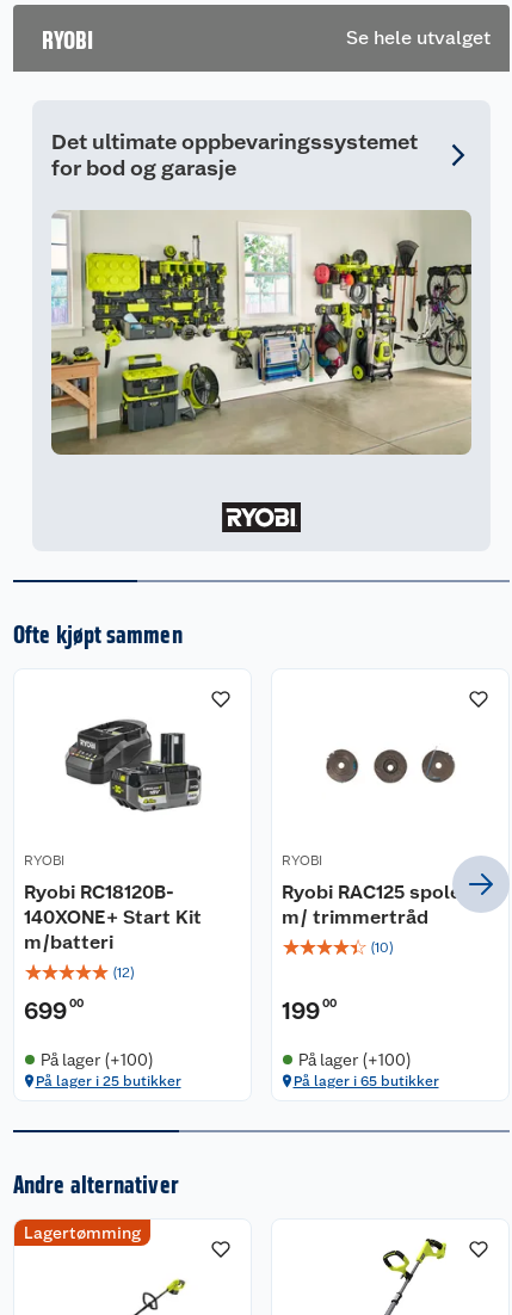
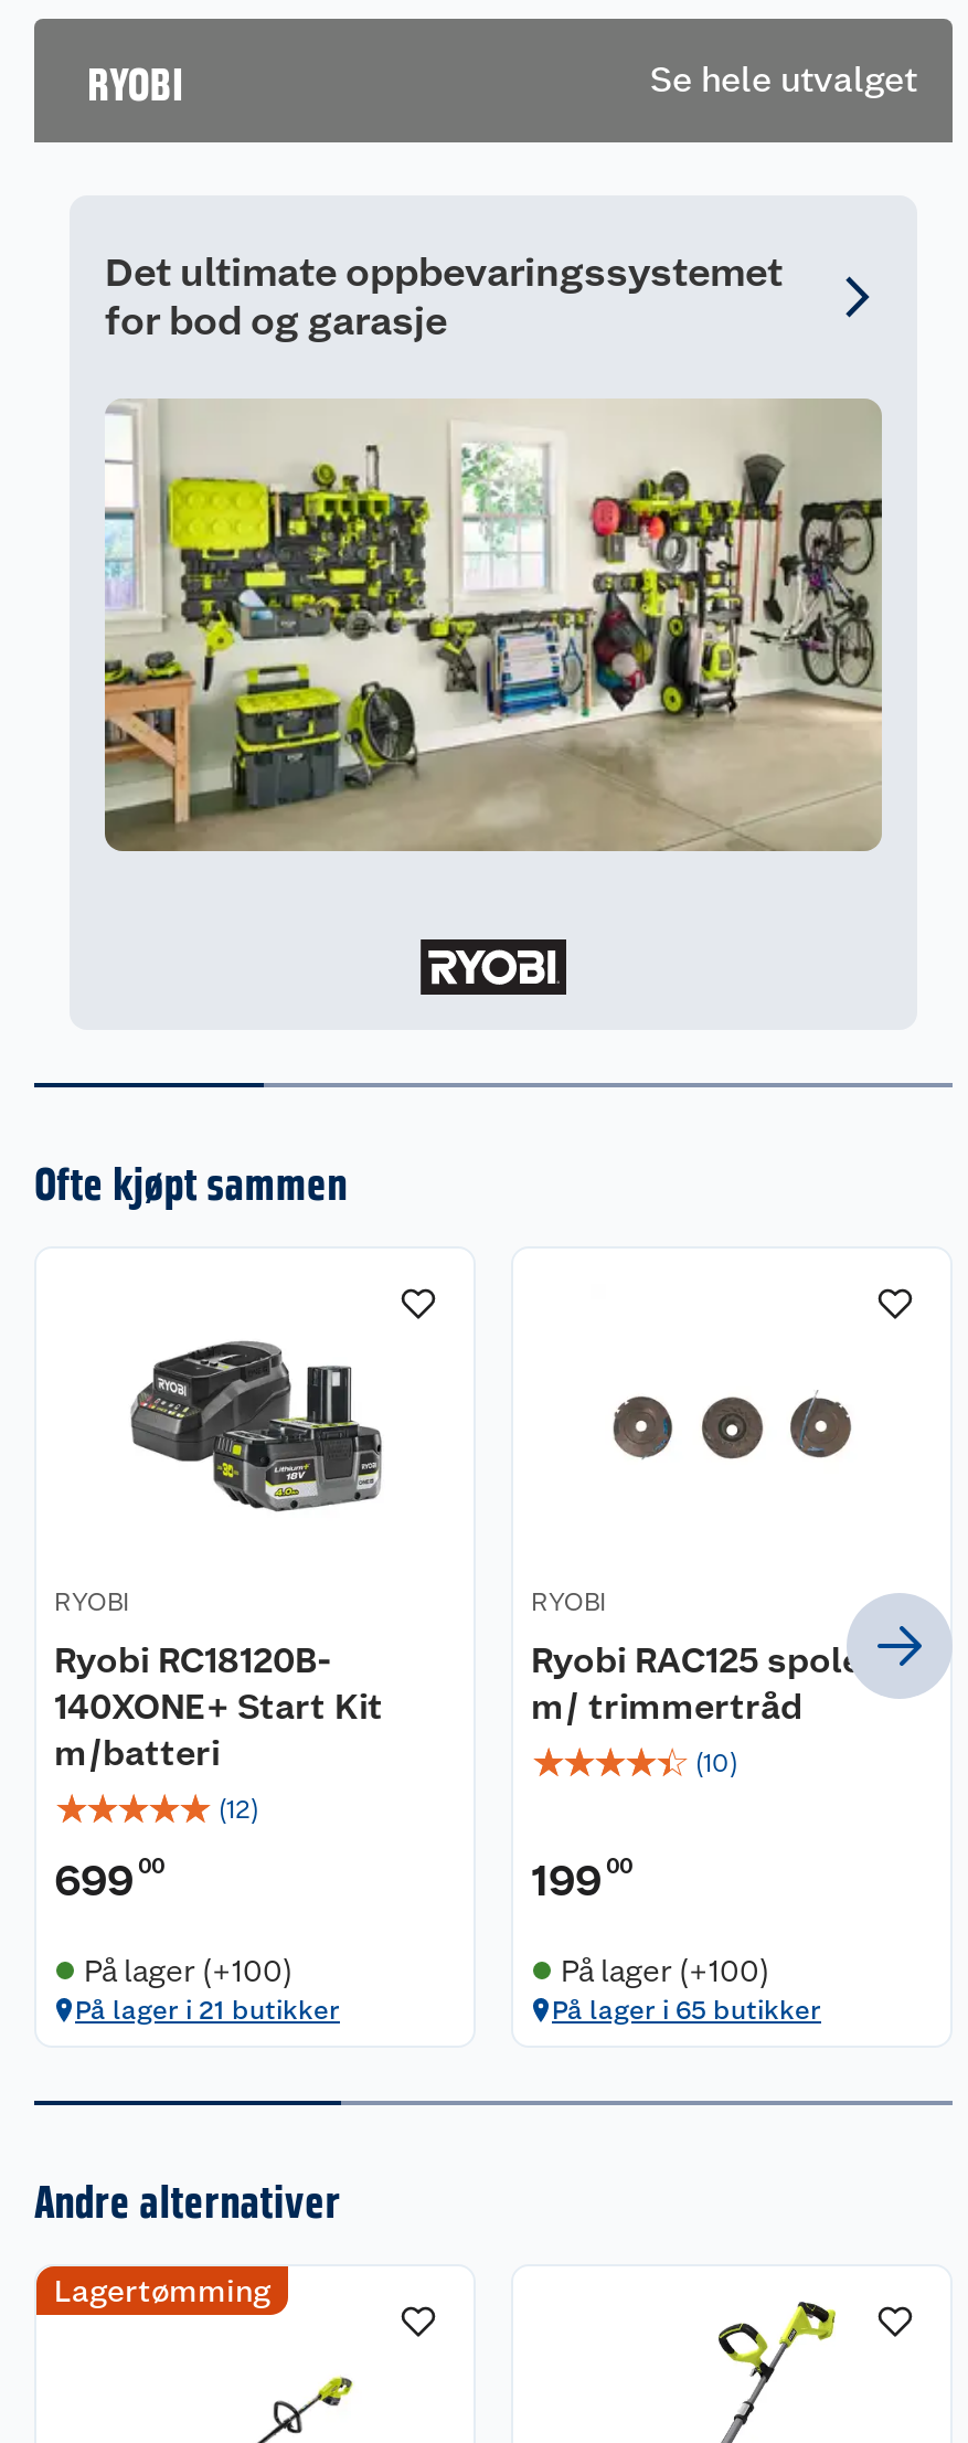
- På lager i 25 butikker
+ På lager i 21 butikker
